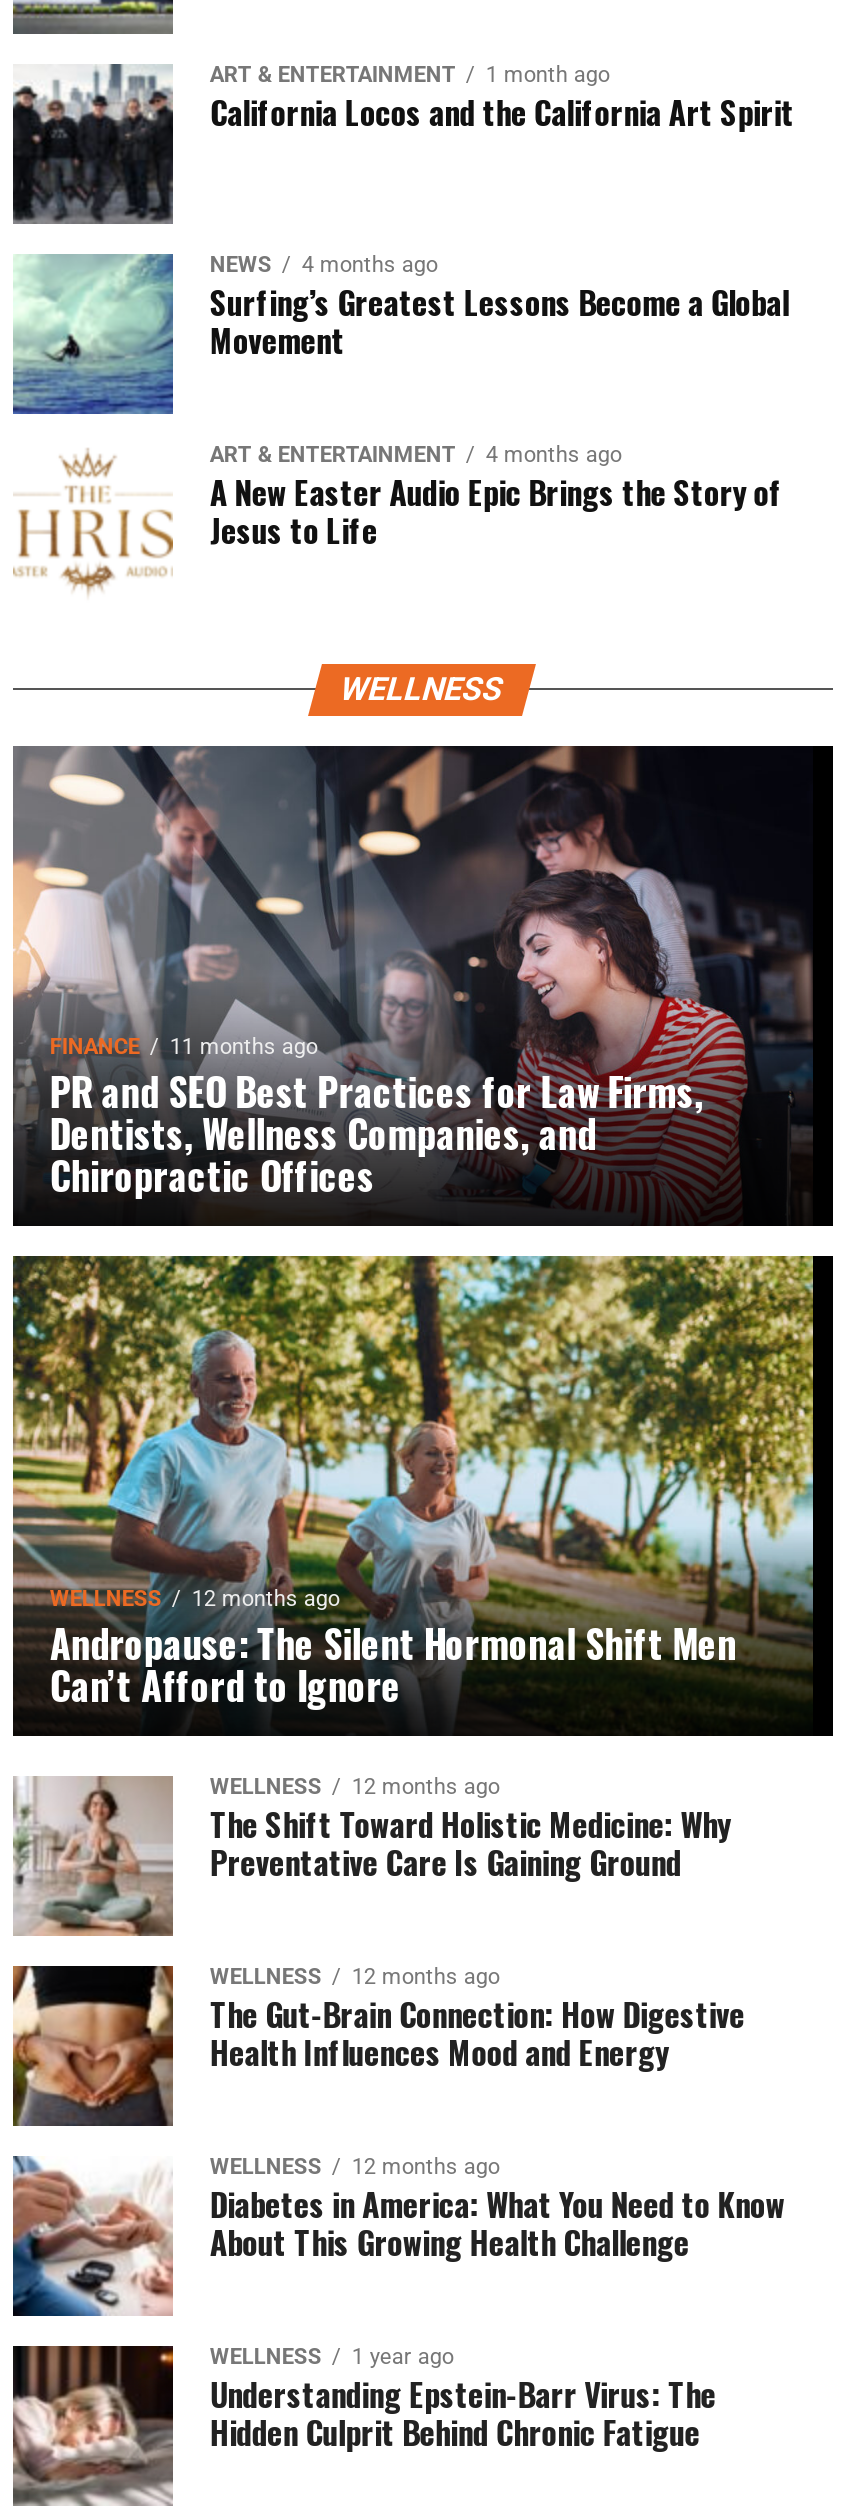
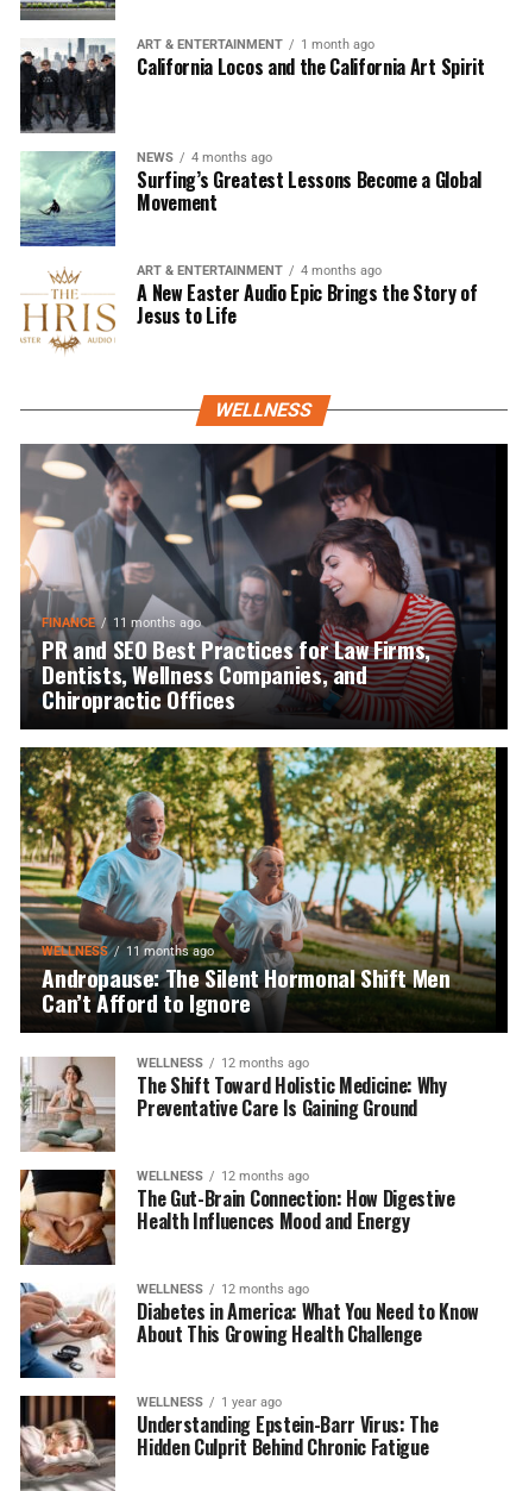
- 12 months ago
+ 11 months ago
